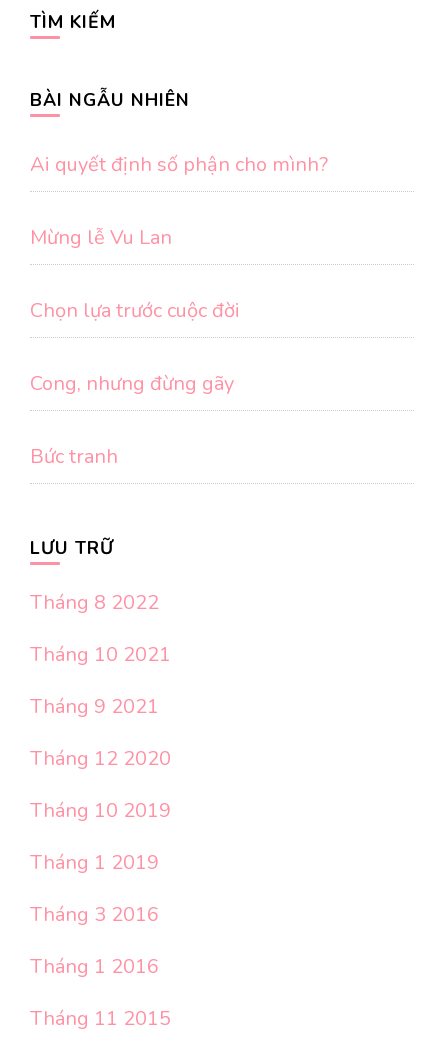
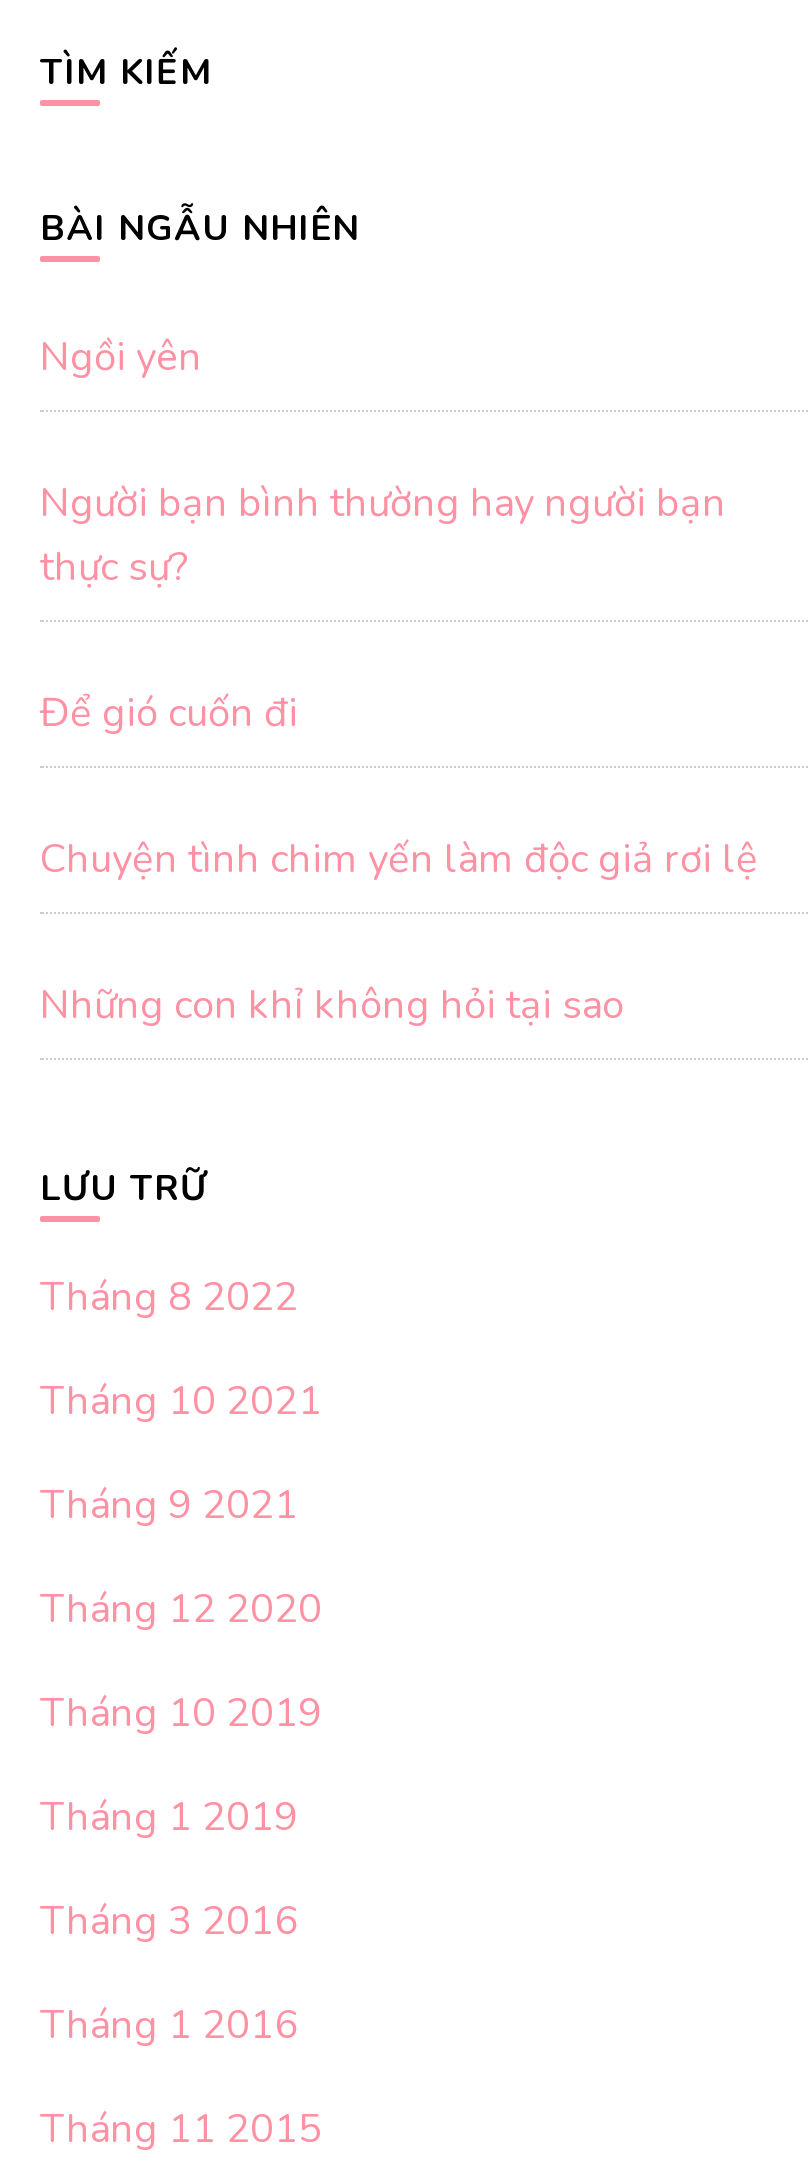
- Ai quyết định số phận cho mình?
+ Ngồi yên

- Mừng lễ Vu Lan
+ Người bạn bình thường hay người bạn
+ thực sự?

- Chọn lựa trước cuộc đời
+ Để gió cuốn đi

- Cong, nhưng đừng gãy
+ Chuyện tình chim yến làm độc giả rơi lệ

- Bức tranh
+ Những con khỉ không hỏi tại sao
